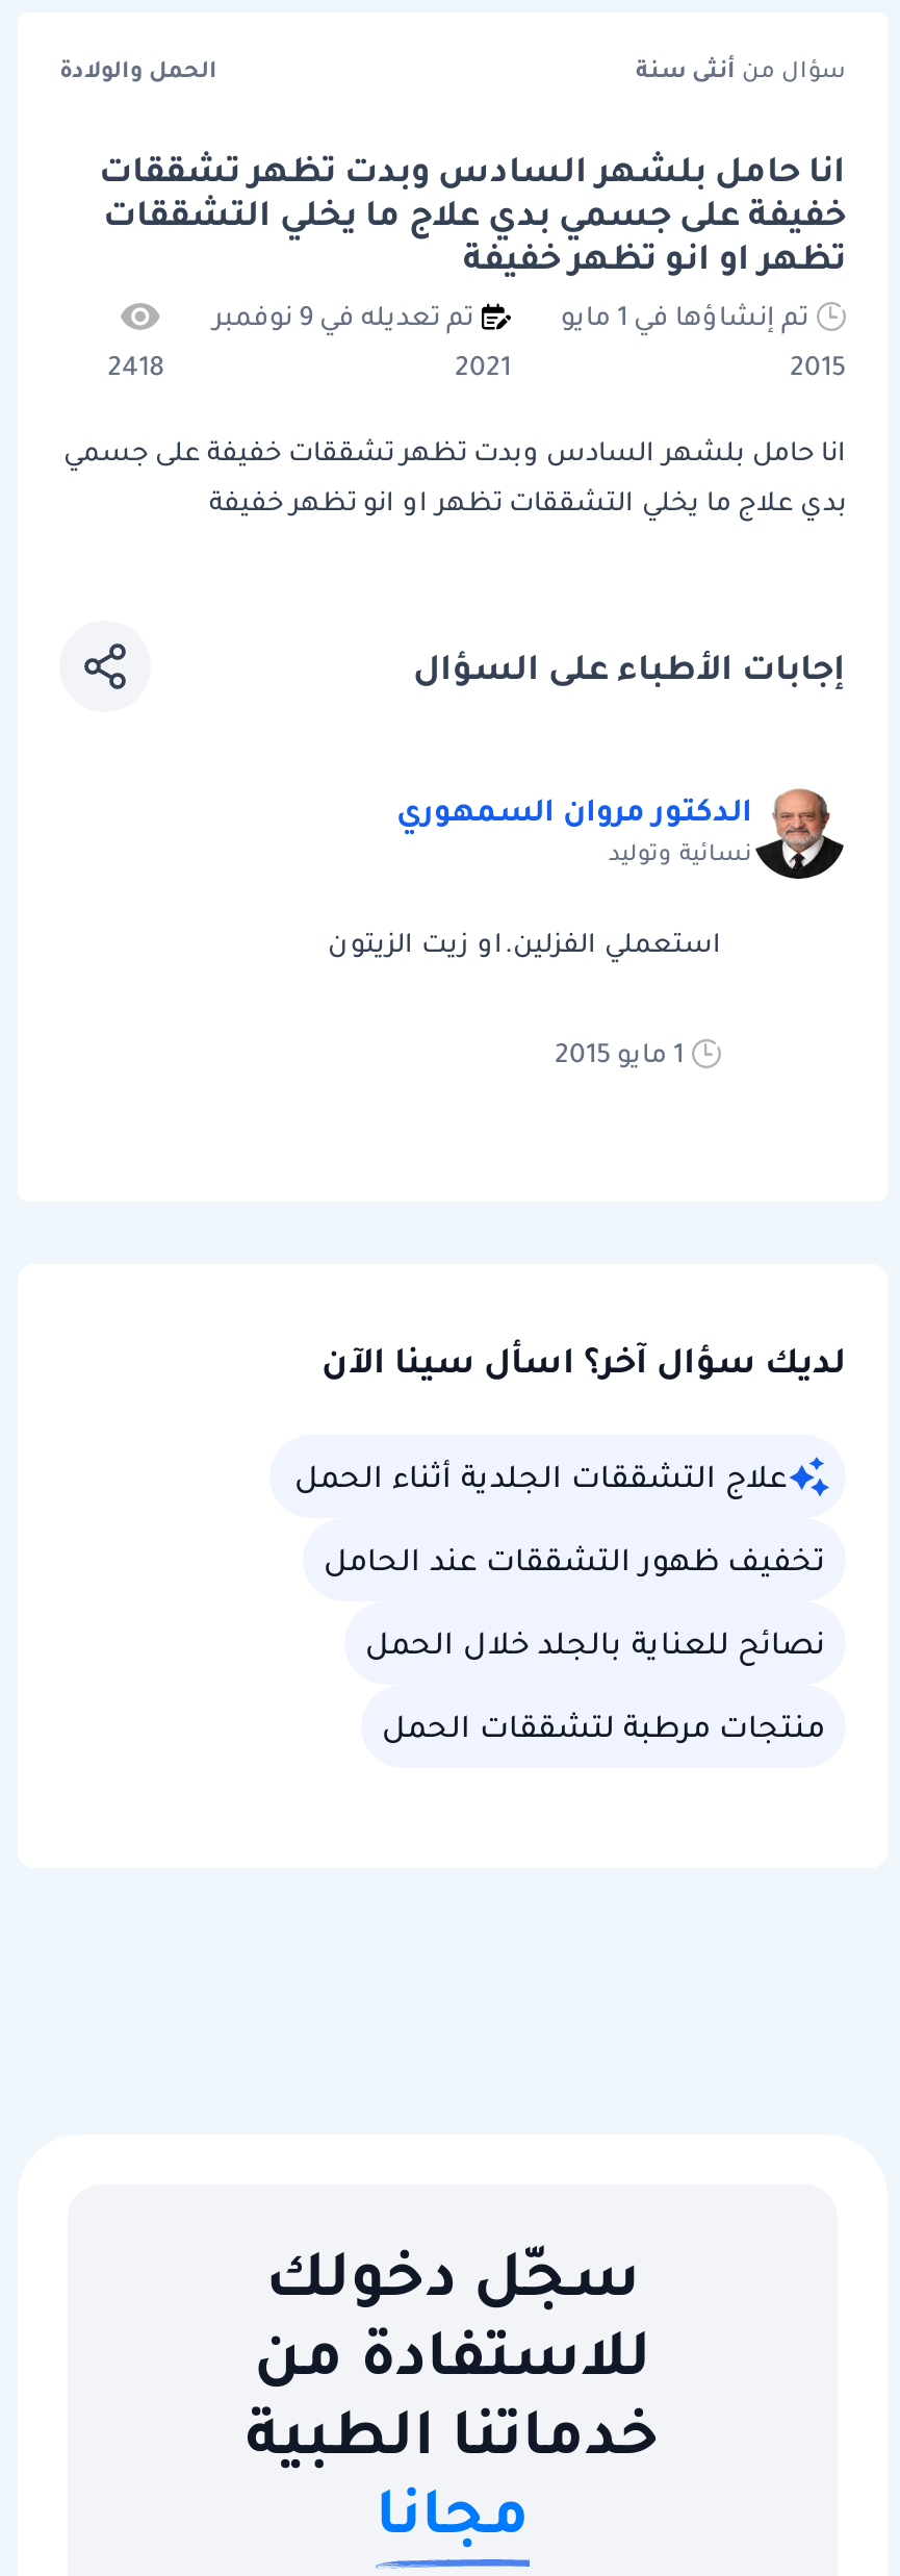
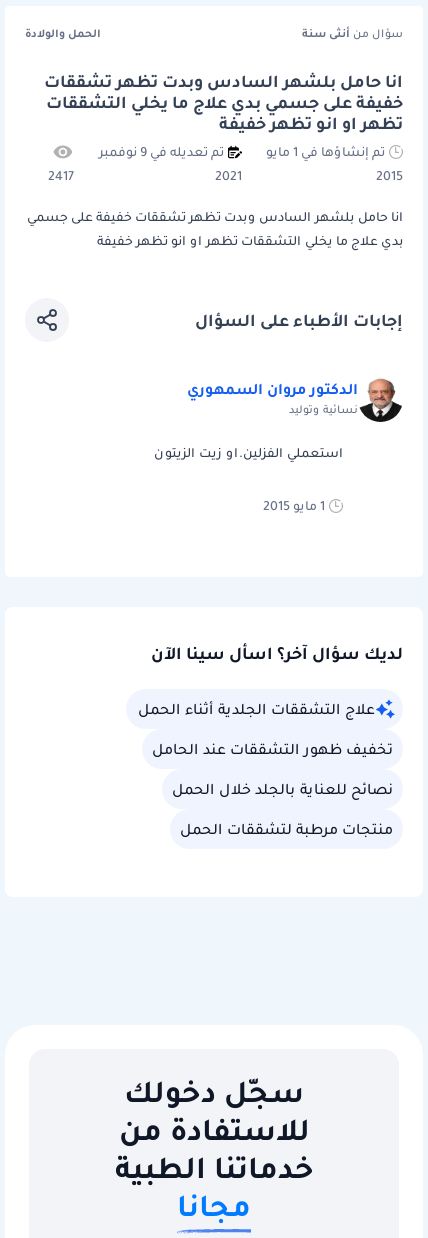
- 2418
+ 2417
